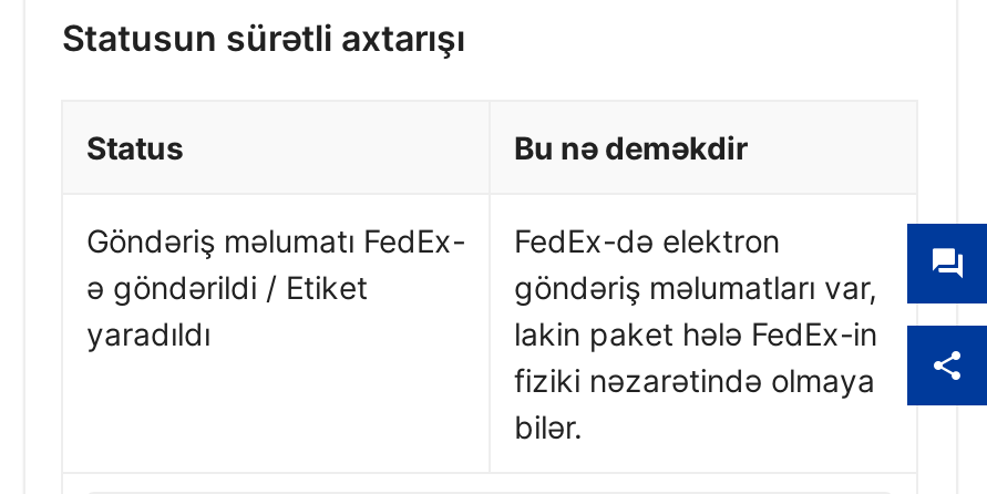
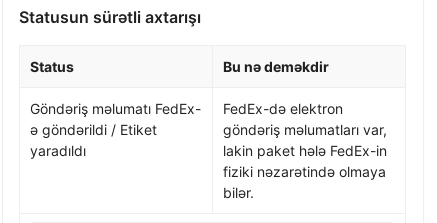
- [image]

- [image]
